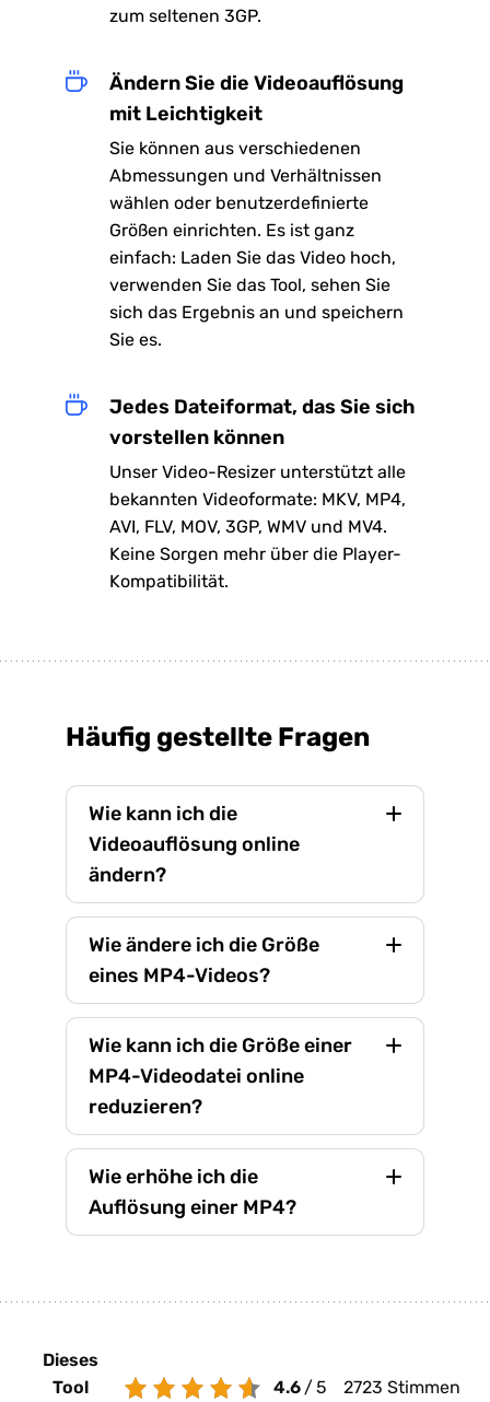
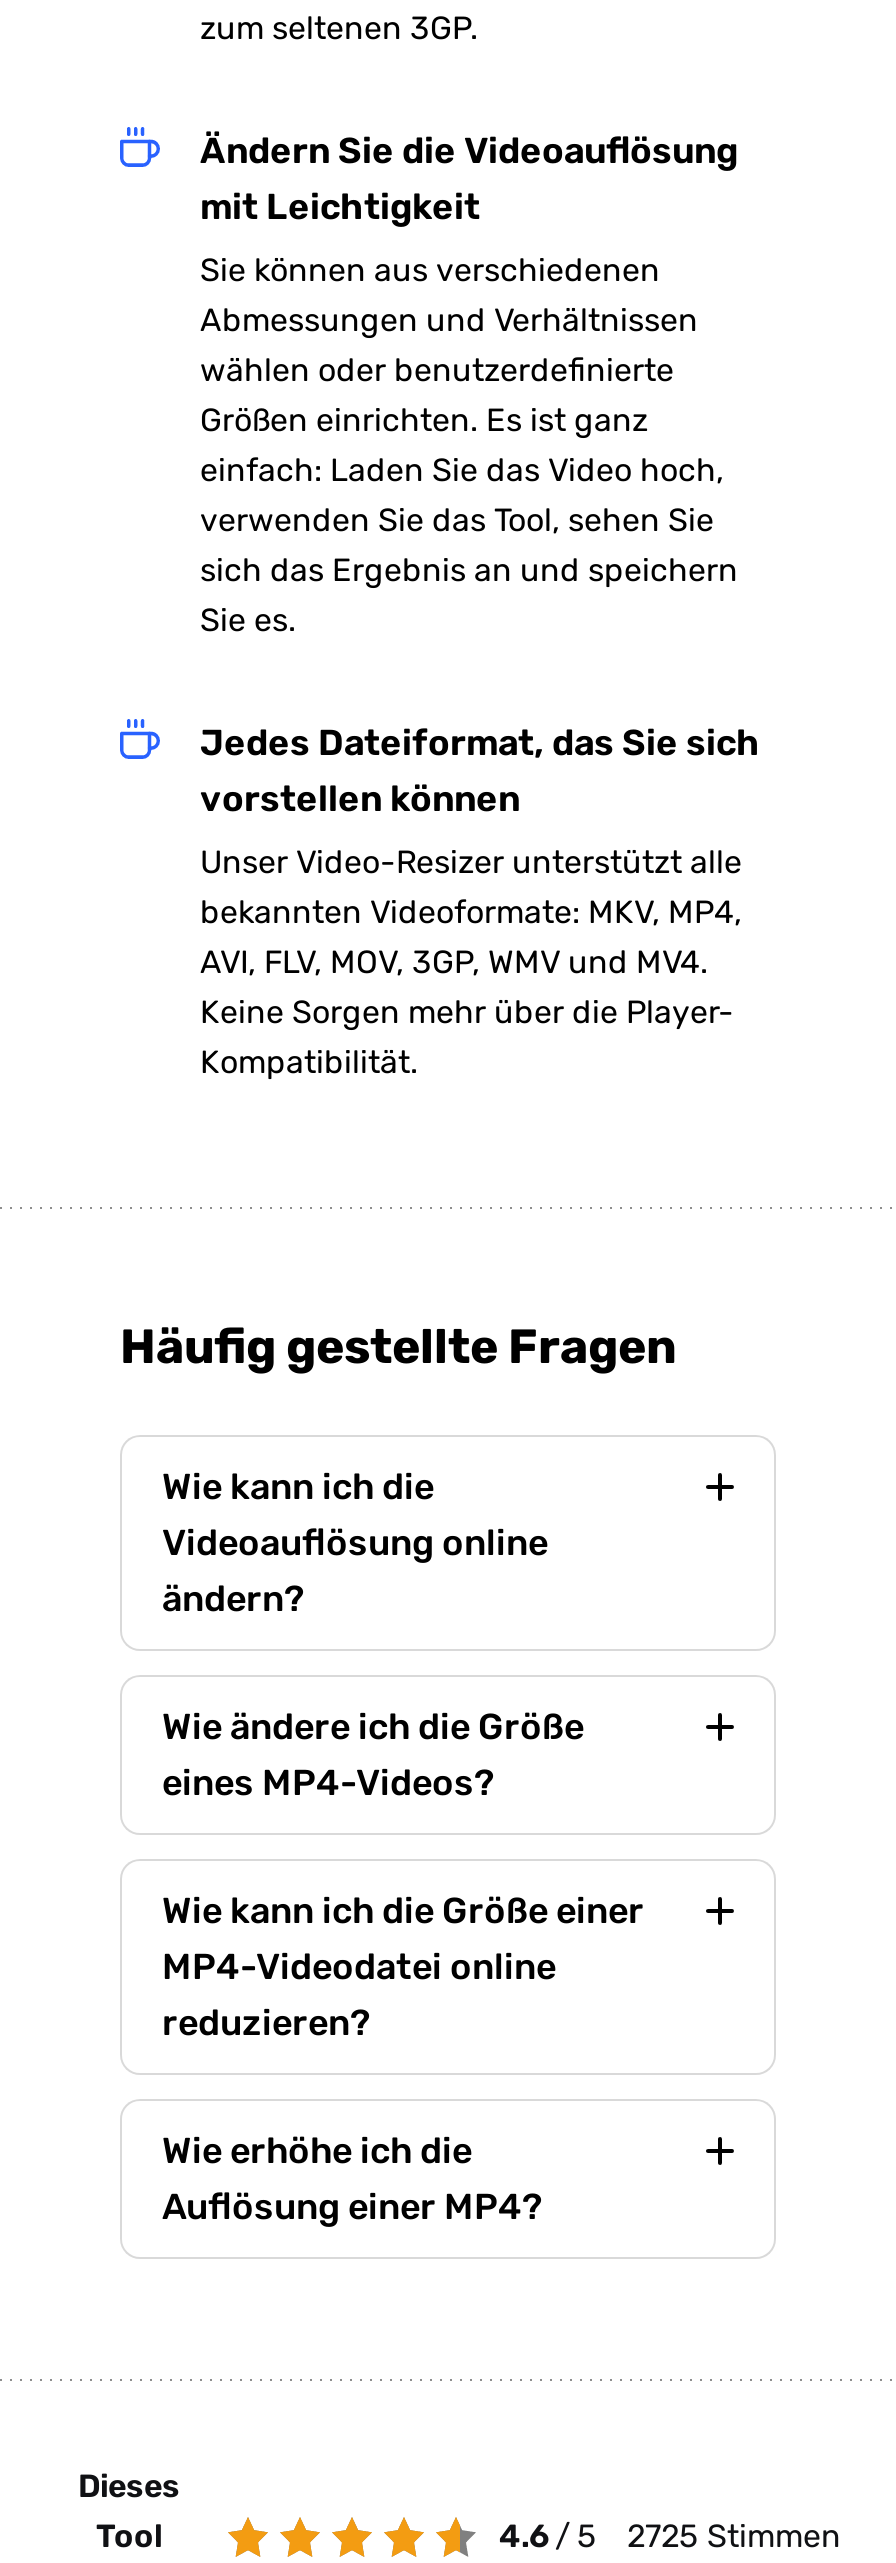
- 4.6 / 5 2723 Stimmen
+ 4.6 / 5 2725 Stimmen
